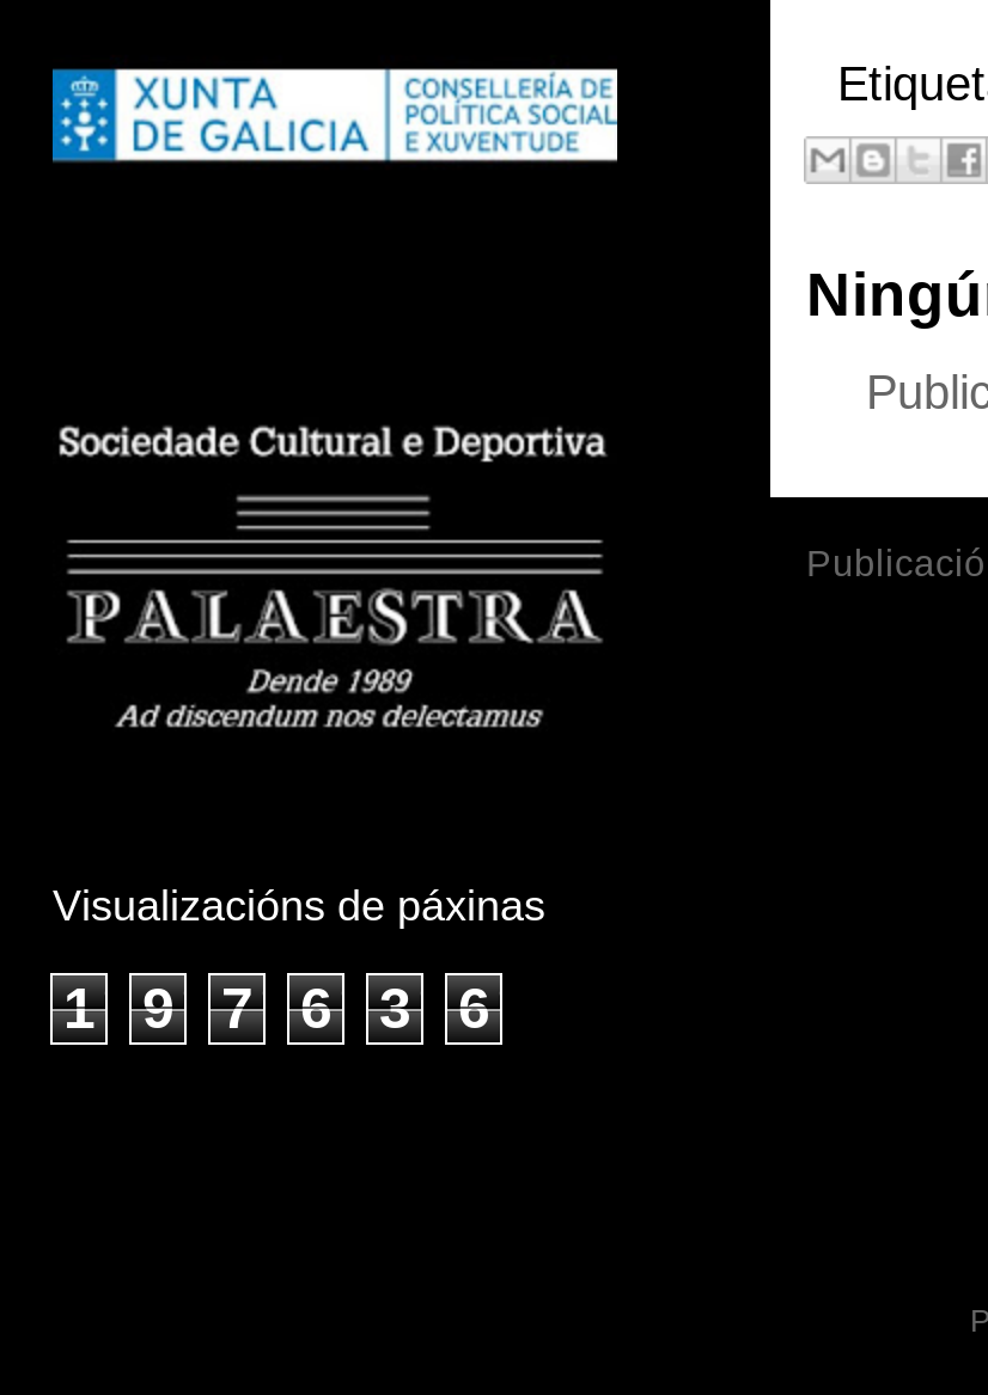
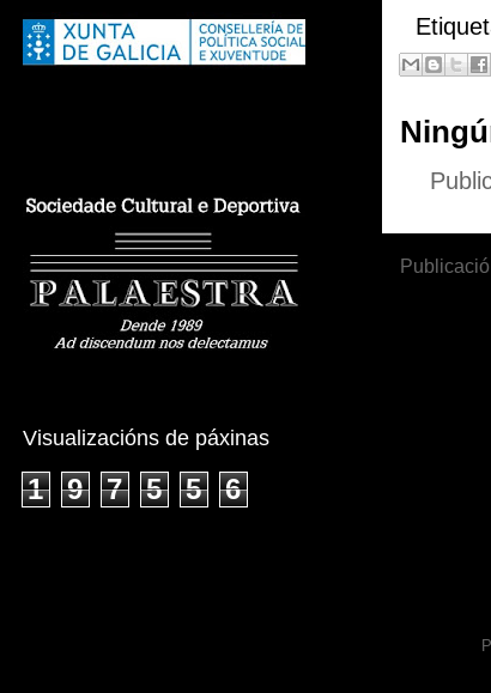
- 6
+ 5

- 3
+ 5
